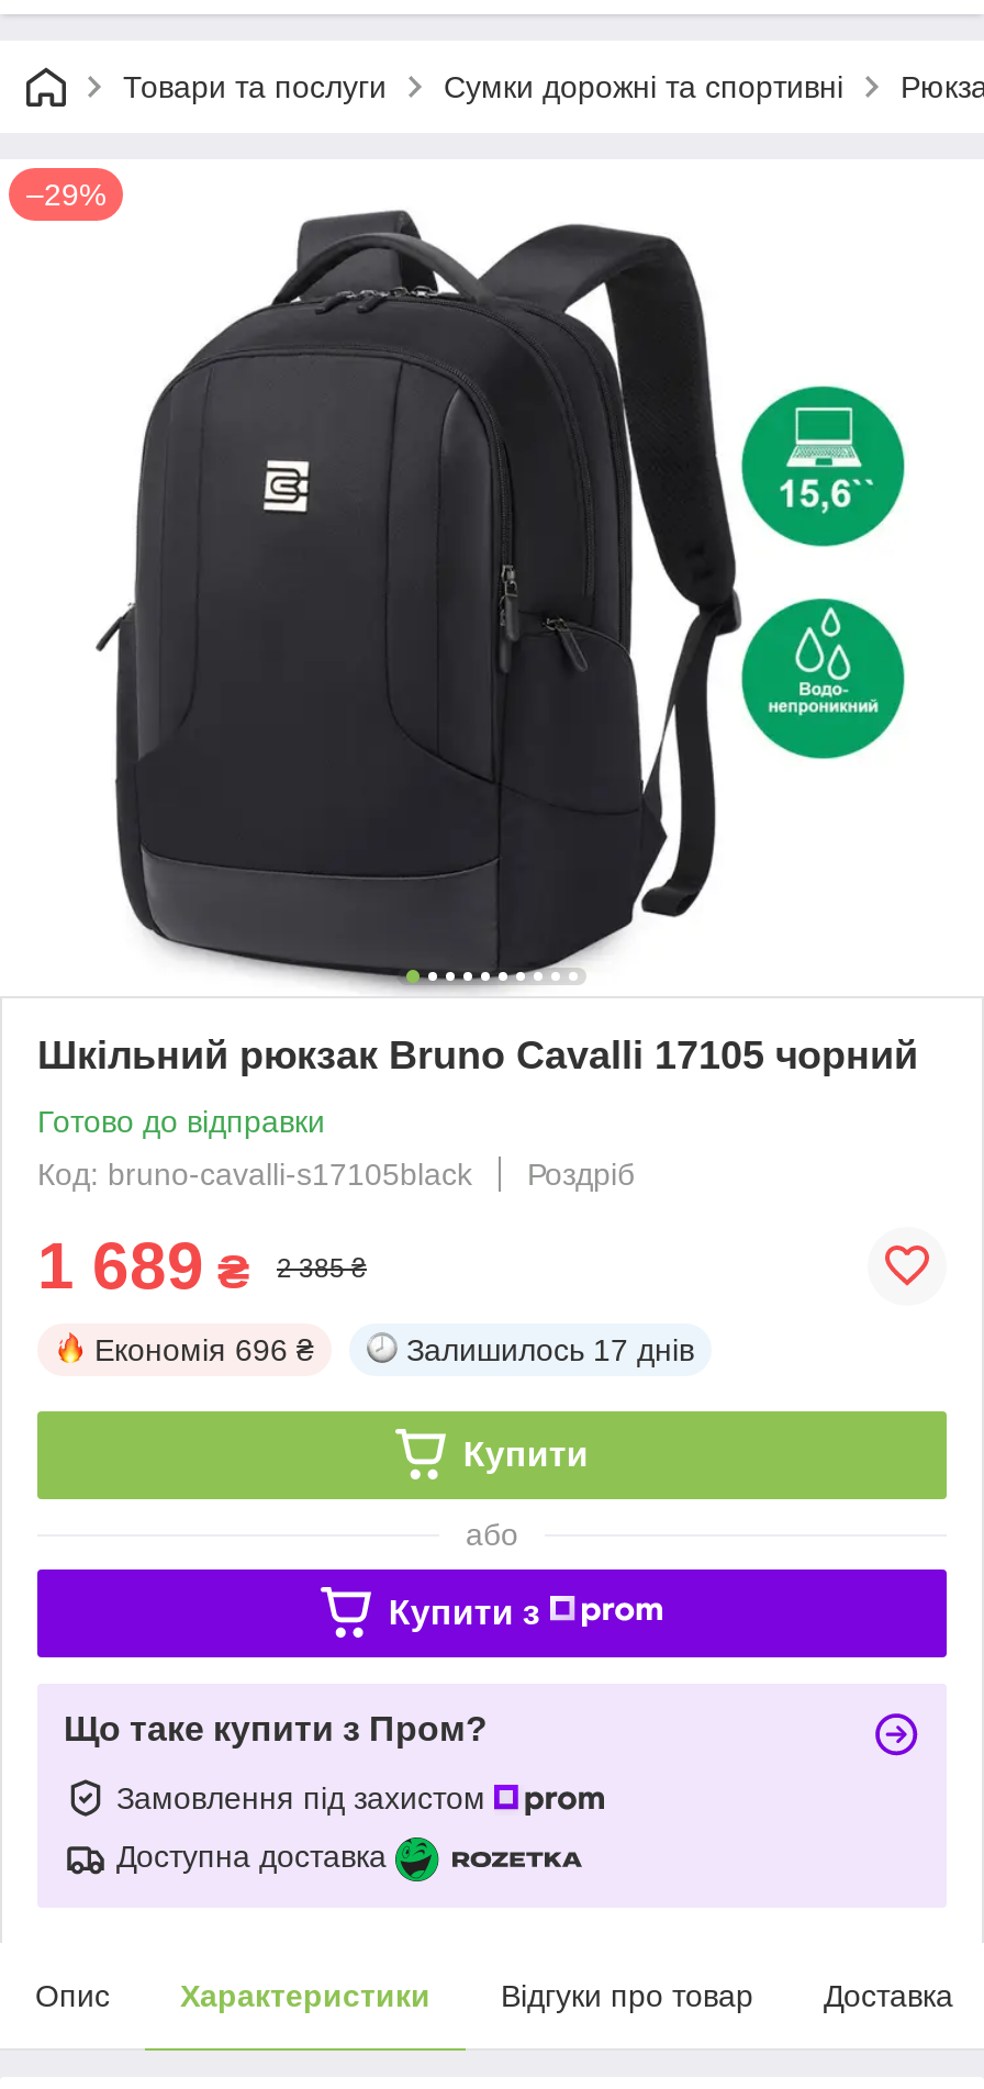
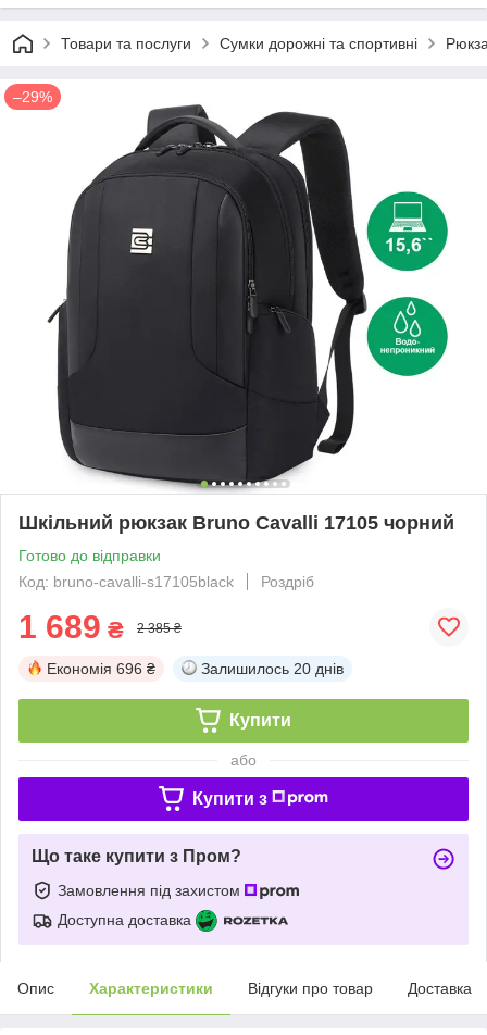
- Залишилось 17 днів
+ Залишилось 20 днів
